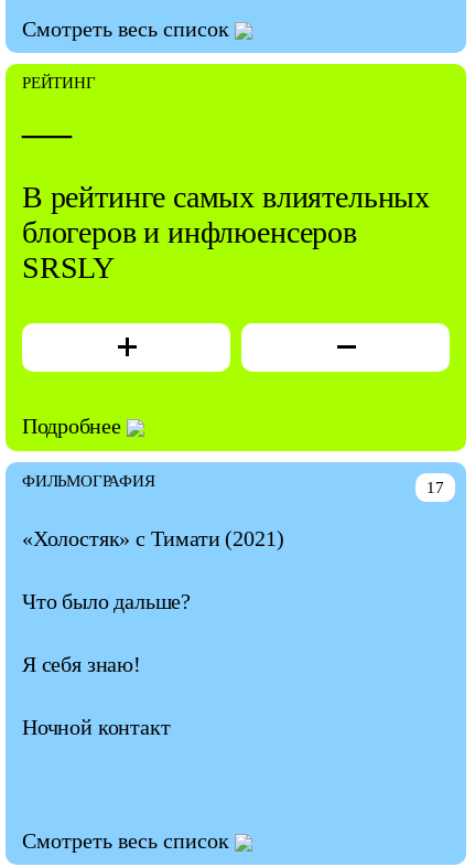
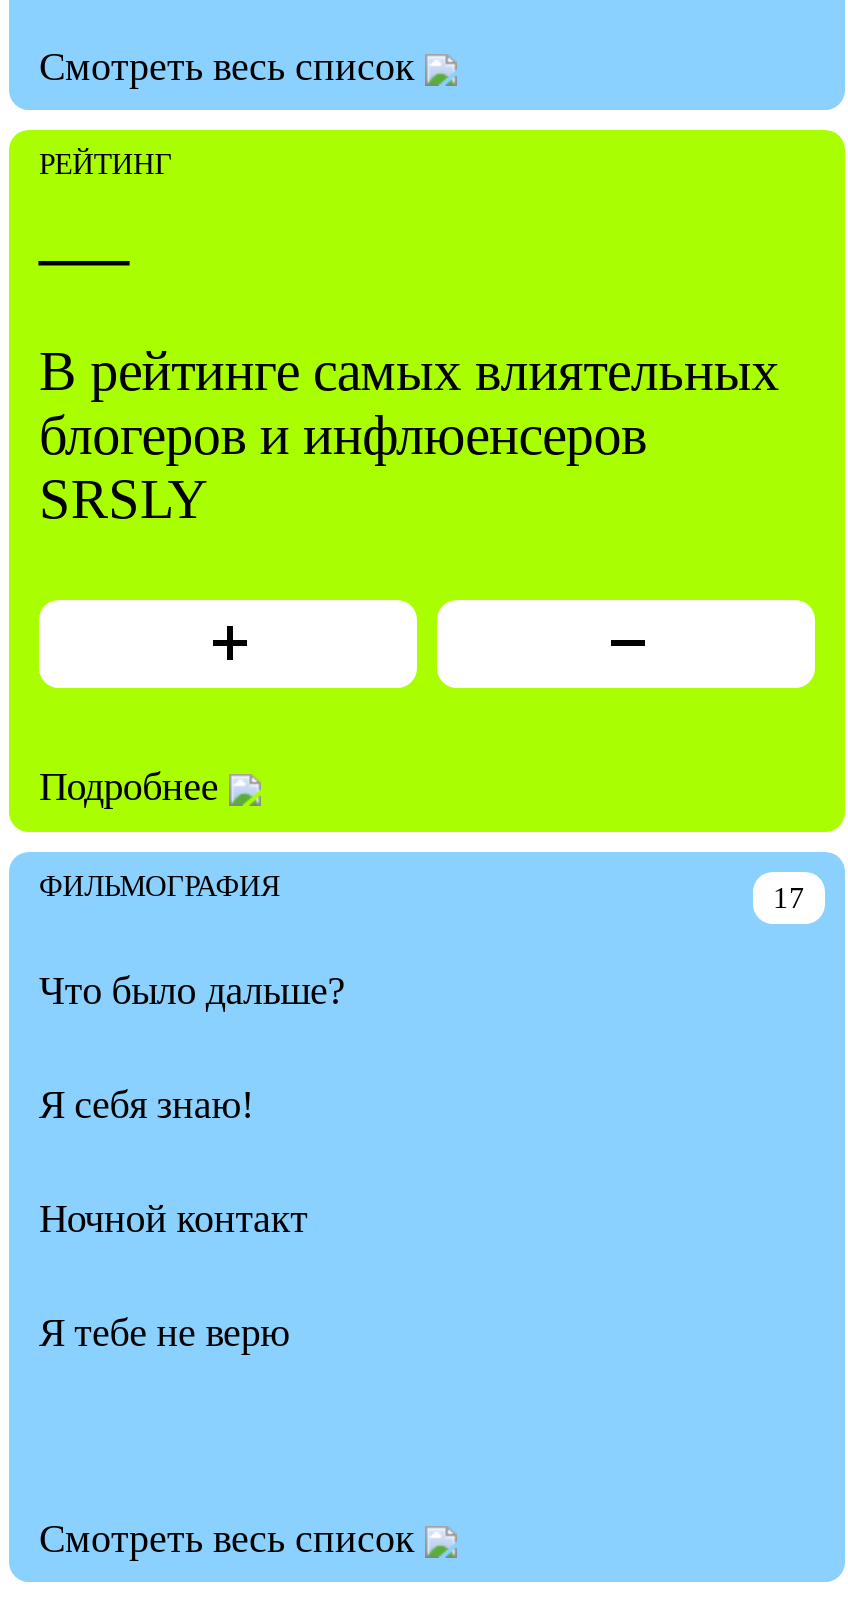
- «Холостяк» с Тимати (2021)

moved up: Что было дальше? | Я себя знаю! | Ночной контакт

+ Я тебе не верю
